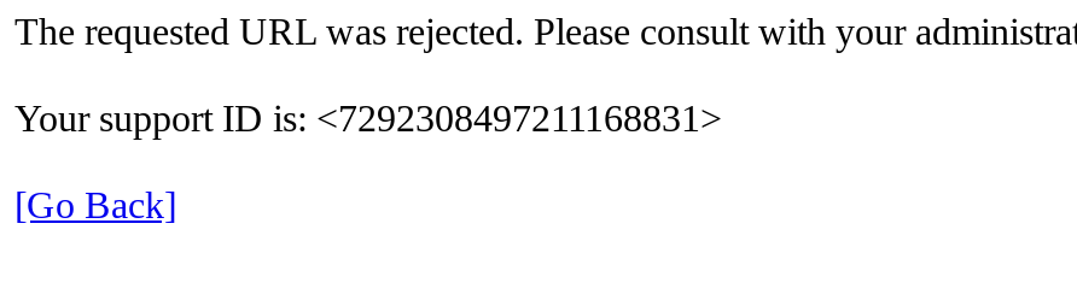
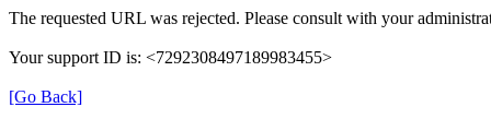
- Your support ID is: <7292308497211168831>
+ Your support ID is: <7292308497189983455>
